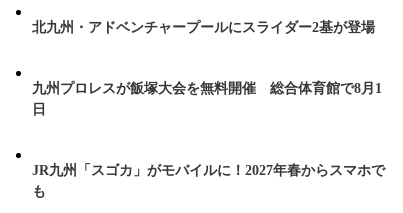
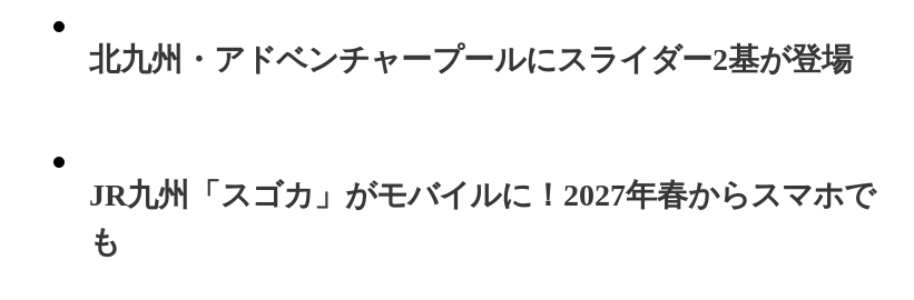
- 九州プロレスが飯塚大会を無料開催 総合体育館で8月1
- 日
